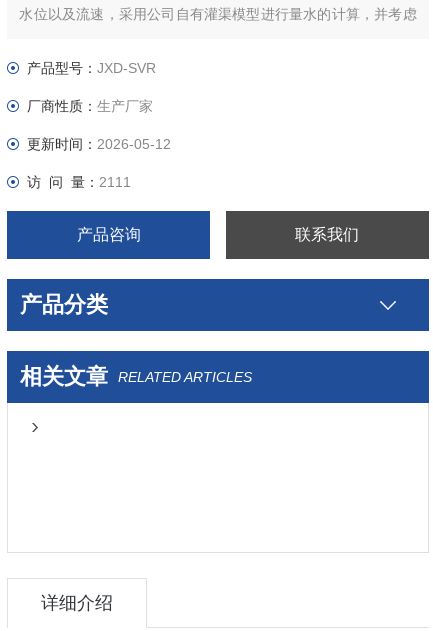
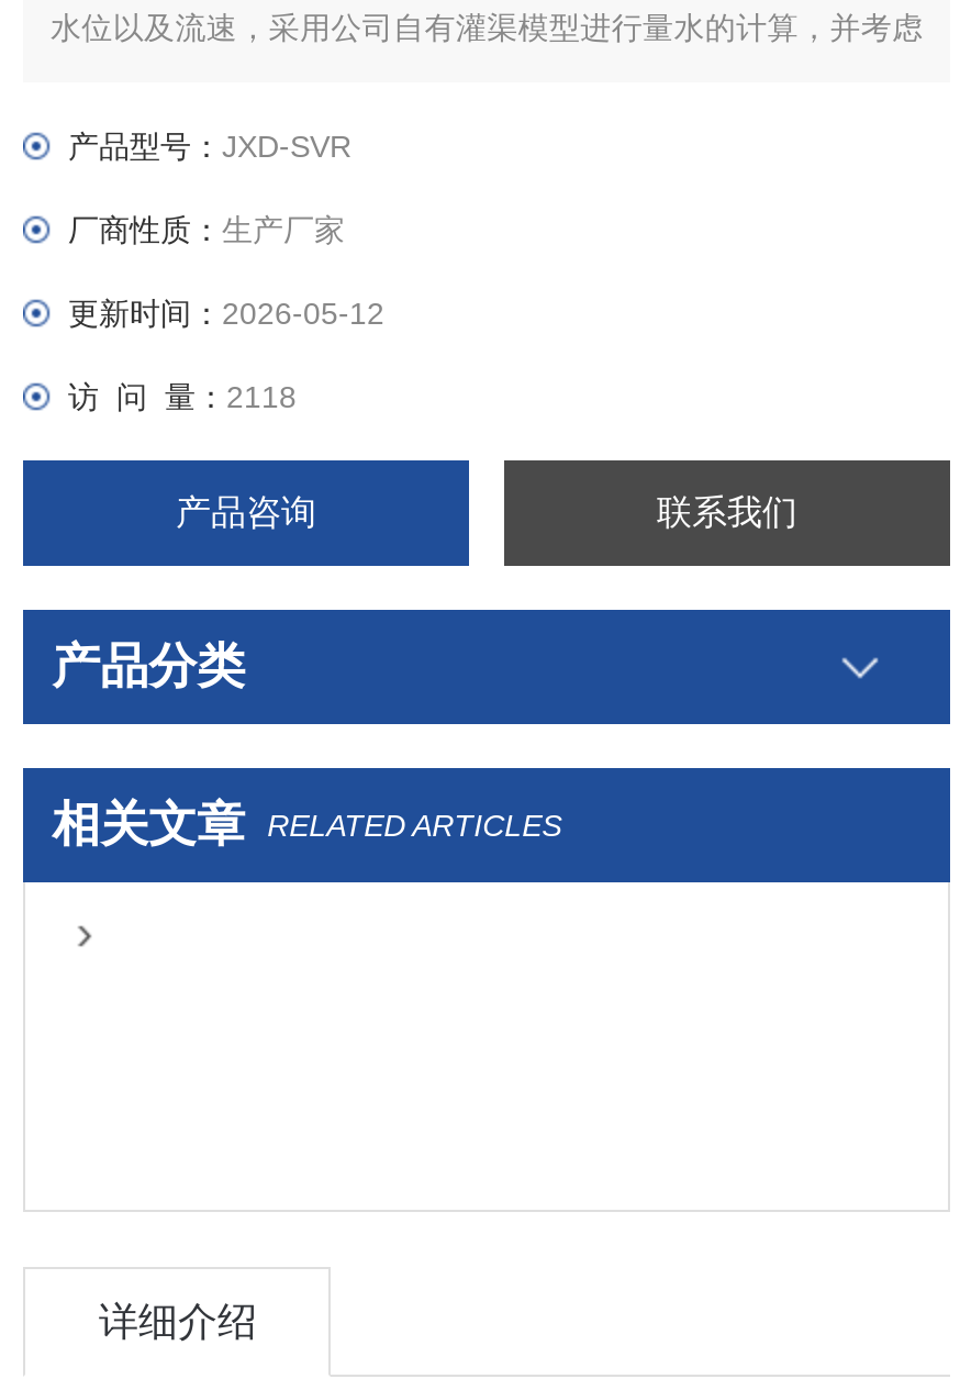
- 访 问 量：2111
+ 访 问 量：2118
